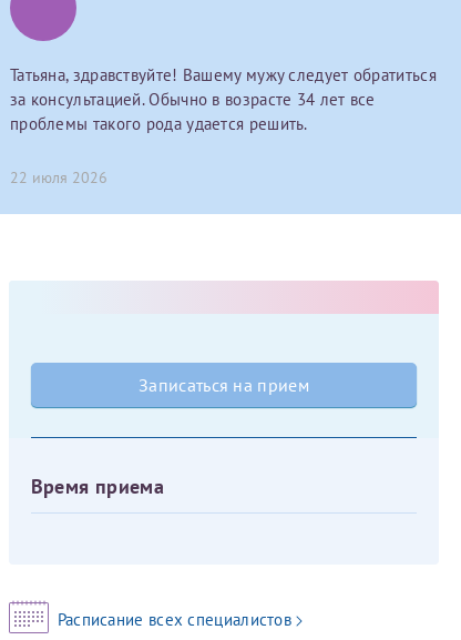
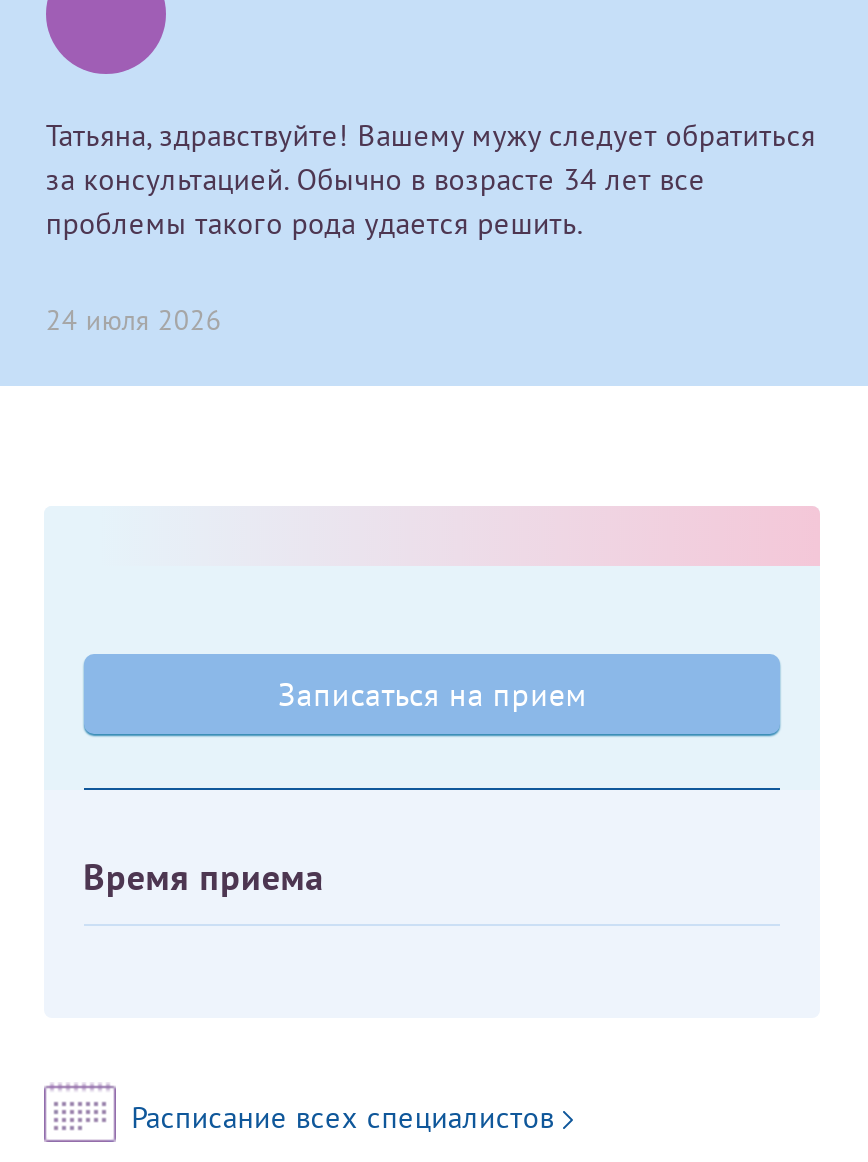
- 22 июля 2026
+ 24 июля 2026
